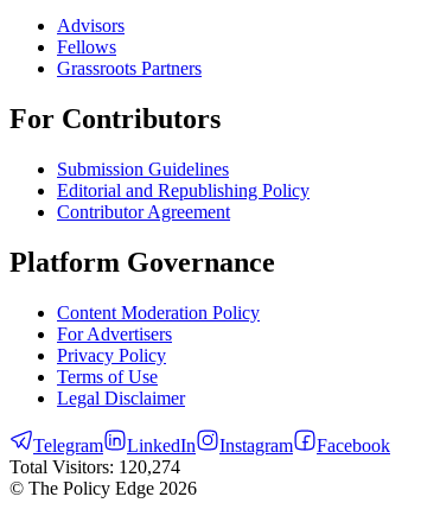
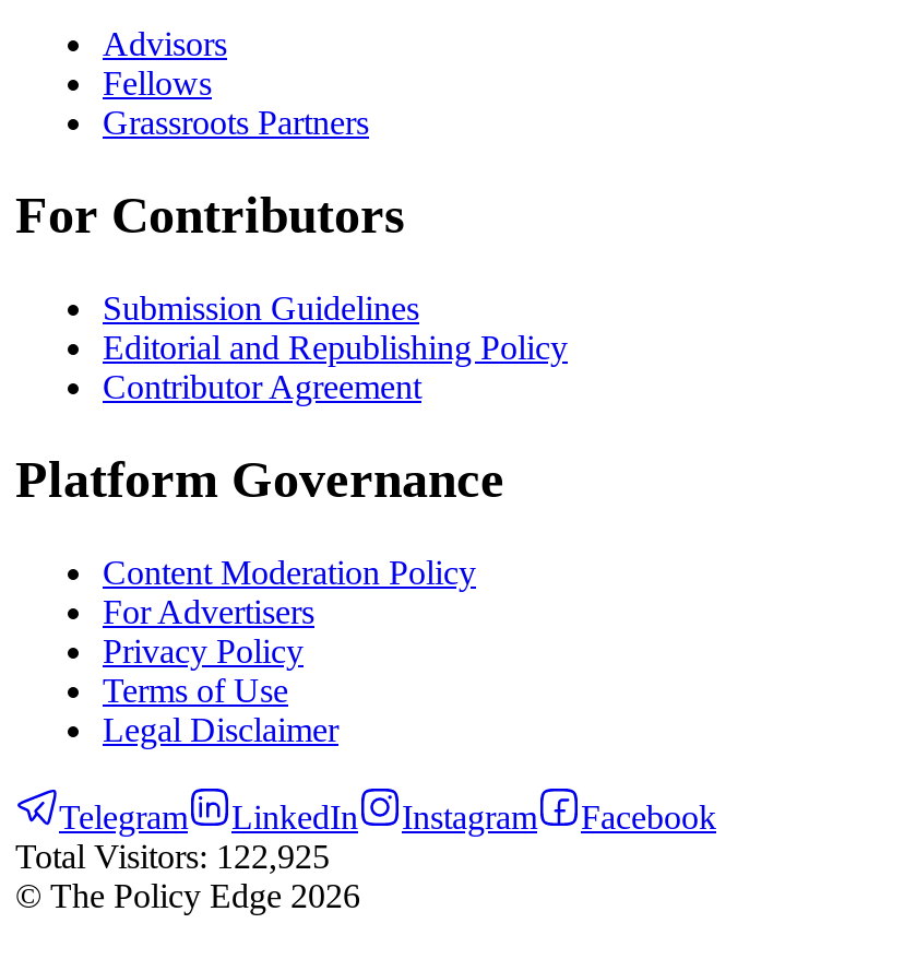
- Total Visitors: 120,274
+ Total Visitors: 122,925
